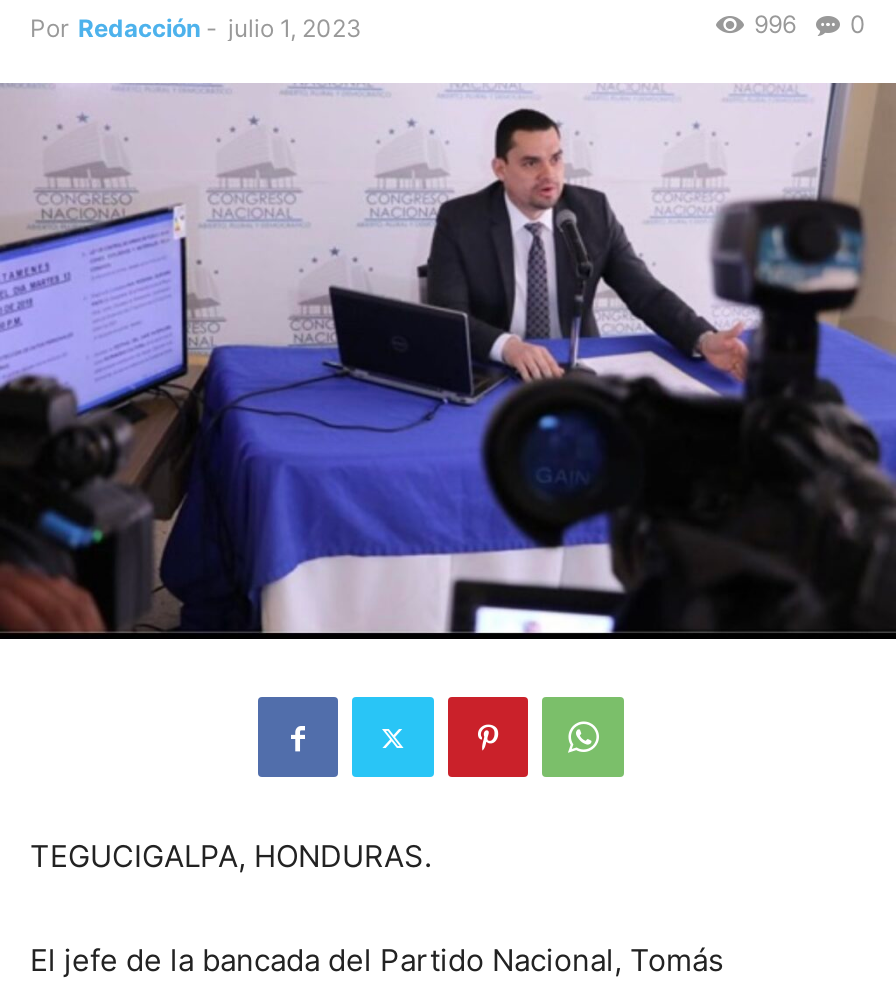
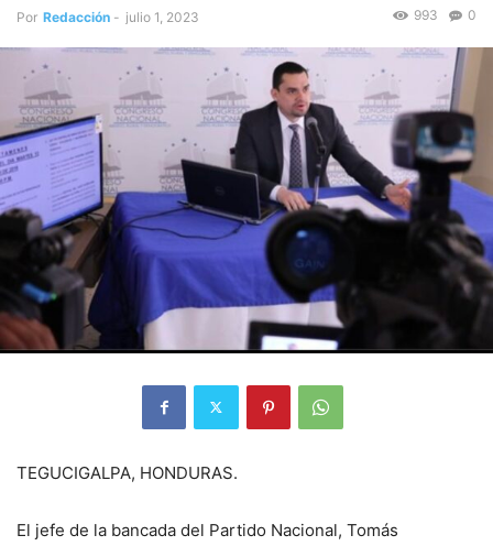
- 996 0
+ 993 0
